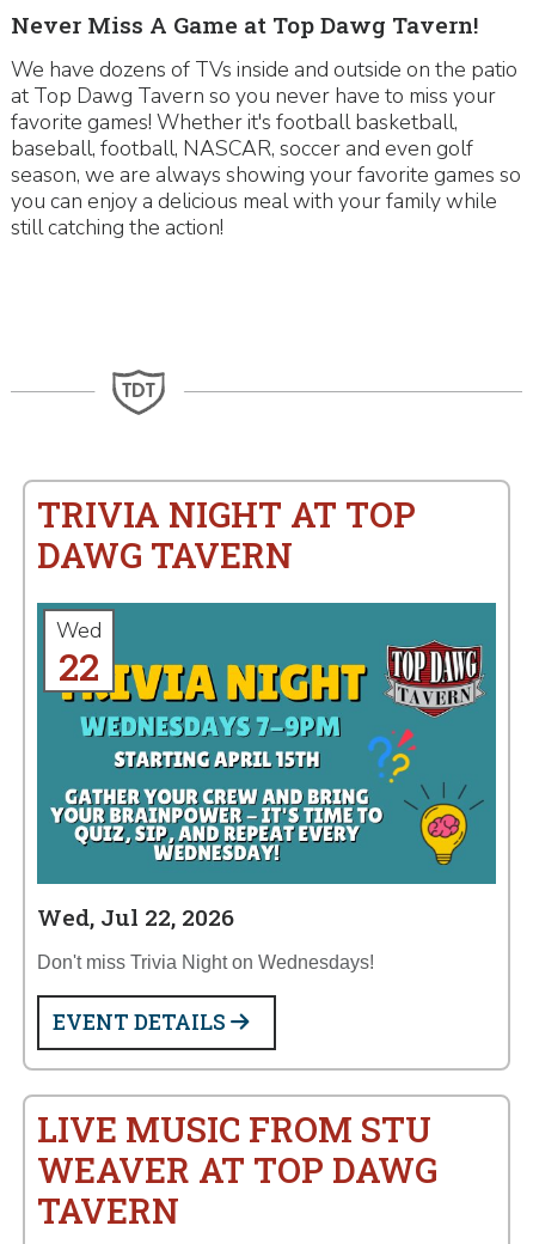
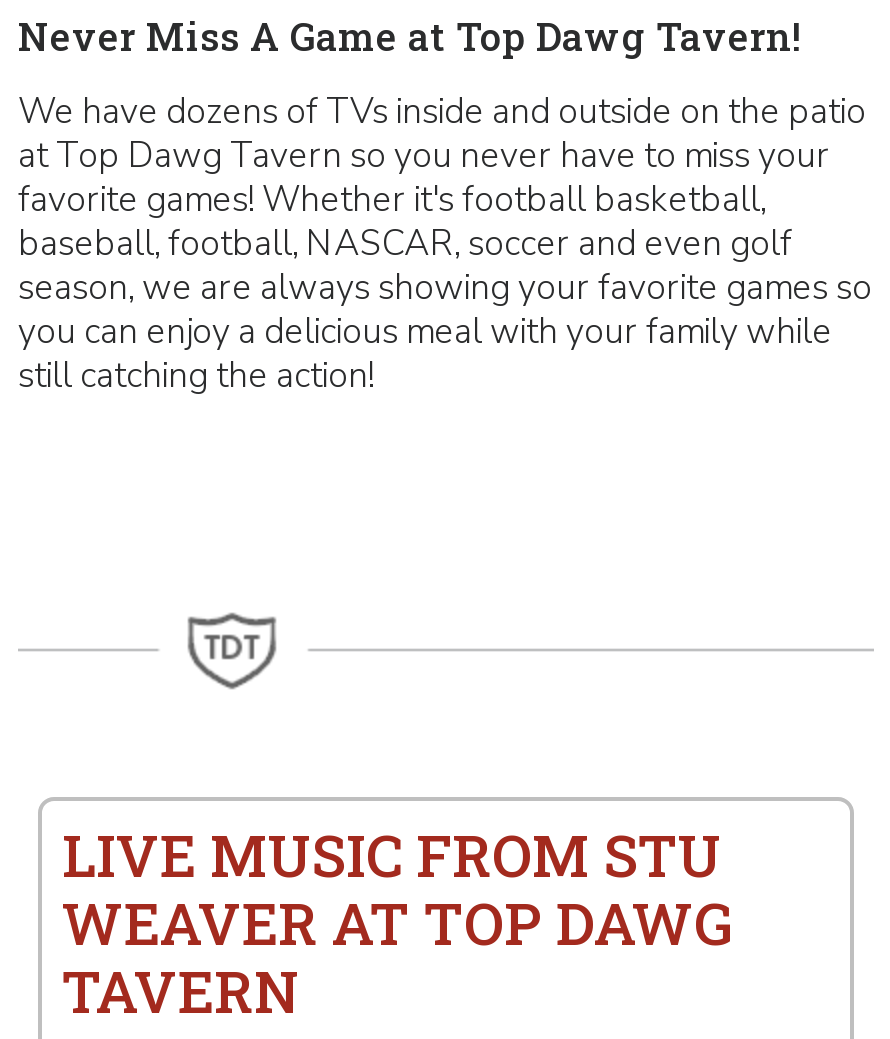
- [image]
- TRIVIA NIGHT AT TOP
- DAWG TAVERN
- Wed
- 22

- Wed, Jul 22, 2026
- Don't miss Trivia Night on Wednesdays!
- EVENT DETAILS
